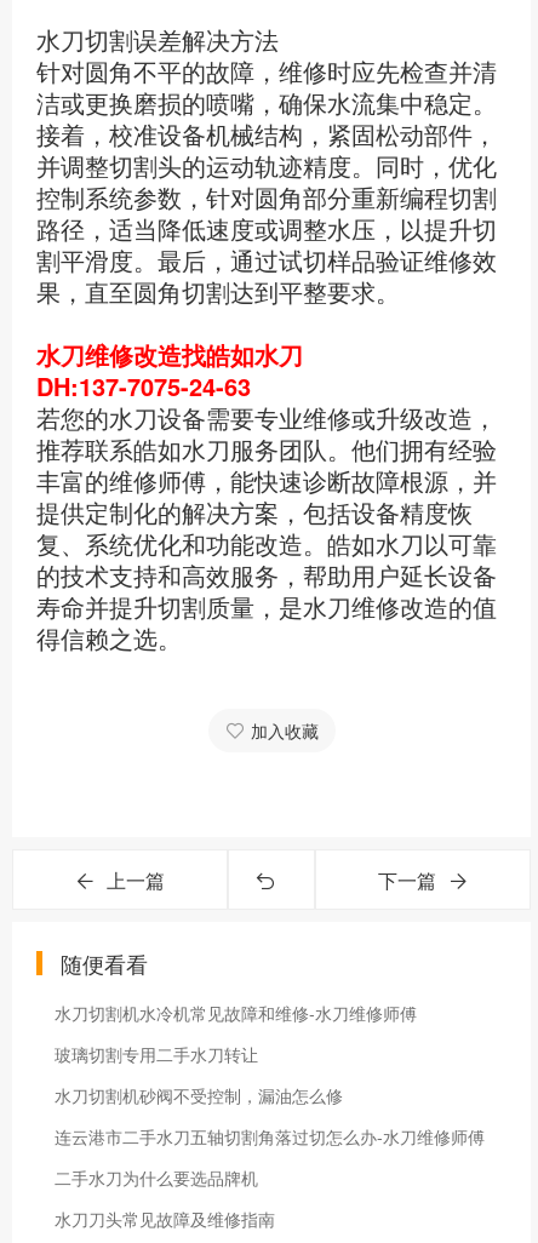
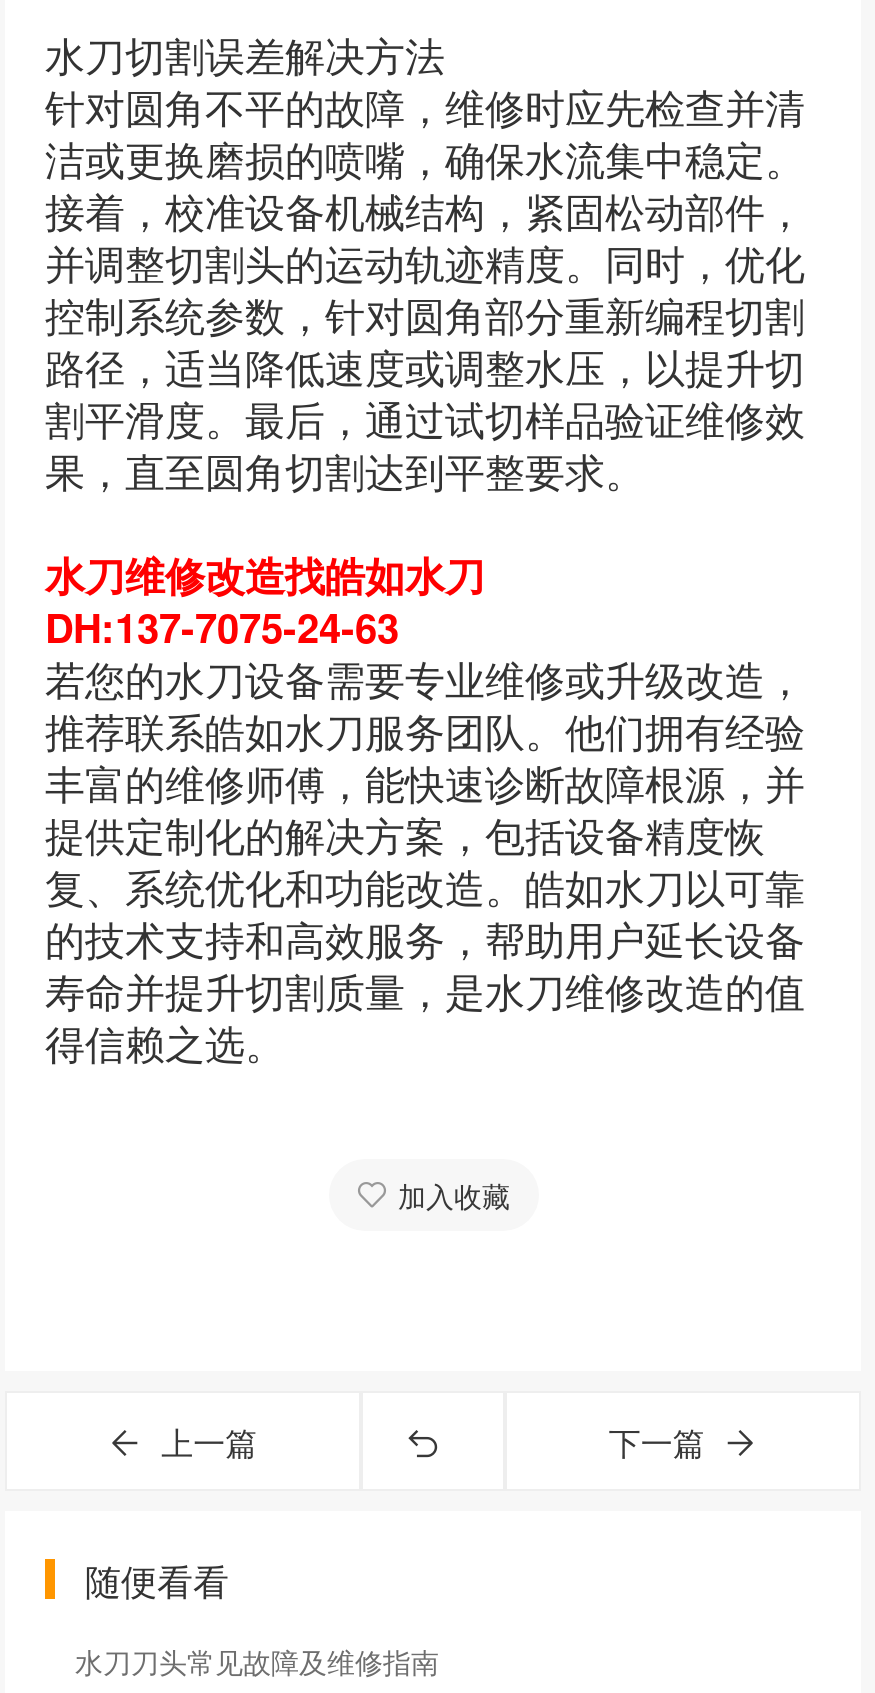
- 水刀切割机水冷机常见故障和维修-水刀维修师傅
- 玻璃切割专用二手水刀转让
- 水刀切割机砂阀不受控制，漏油怎么修
- 连云港市二手水刀五轴切割角落过切怎么办-水刀维修师傅
- 二手水刀为什么要选品牌机
